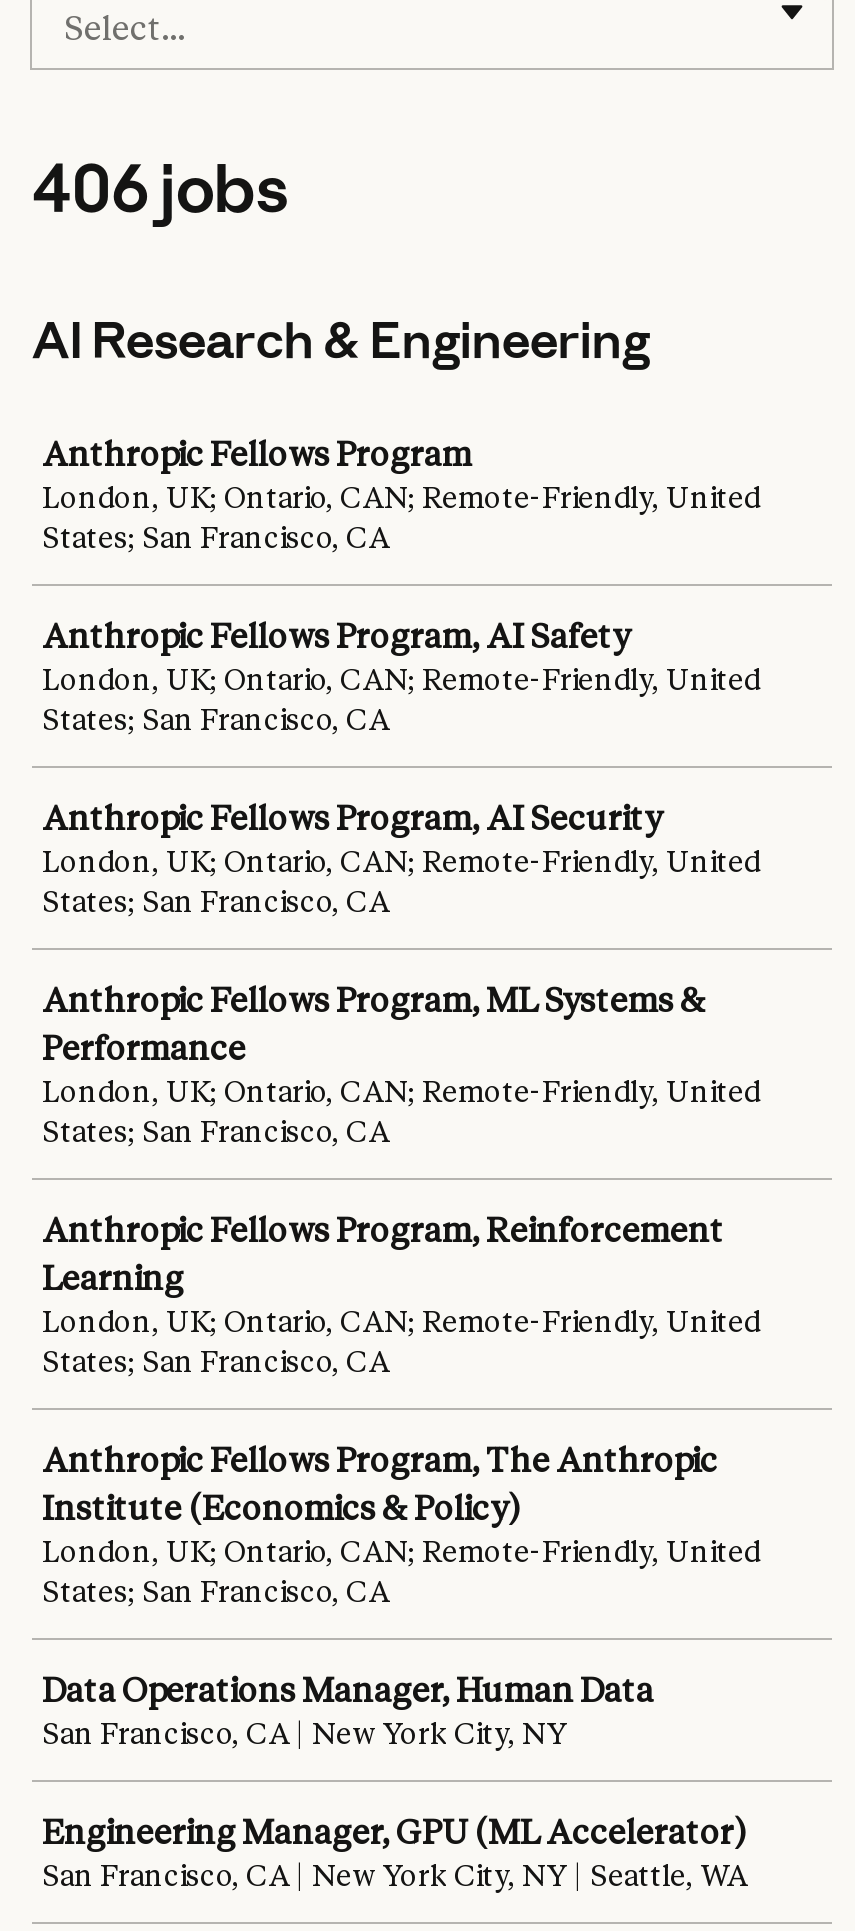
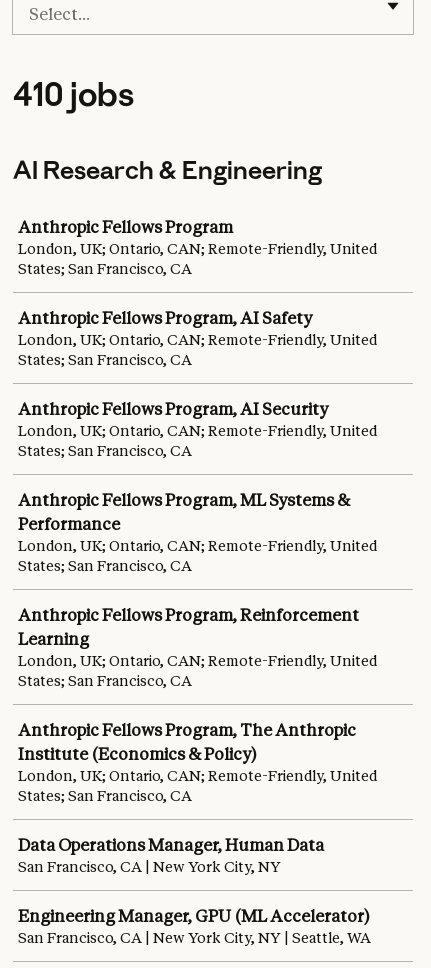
- 406 jobs
+ 410 jobs
